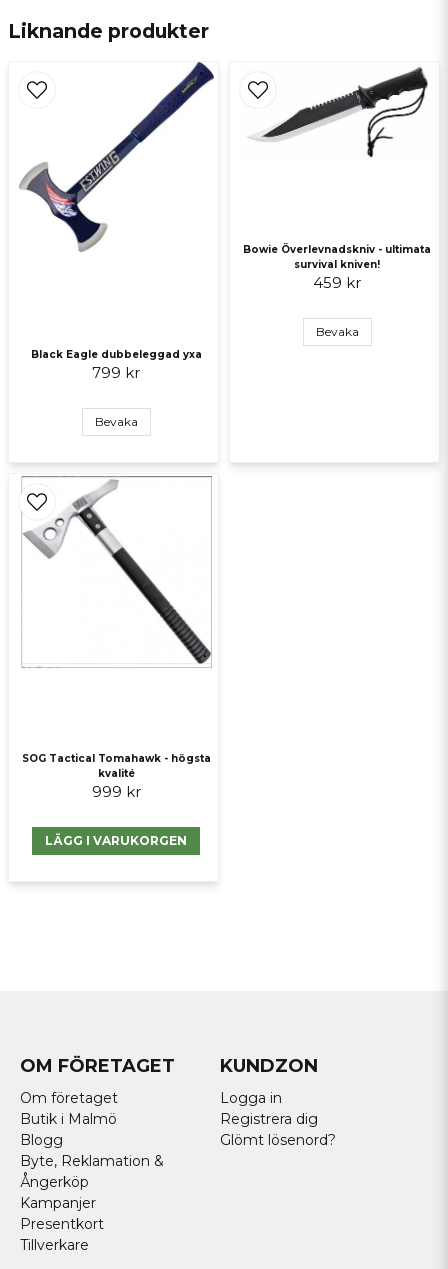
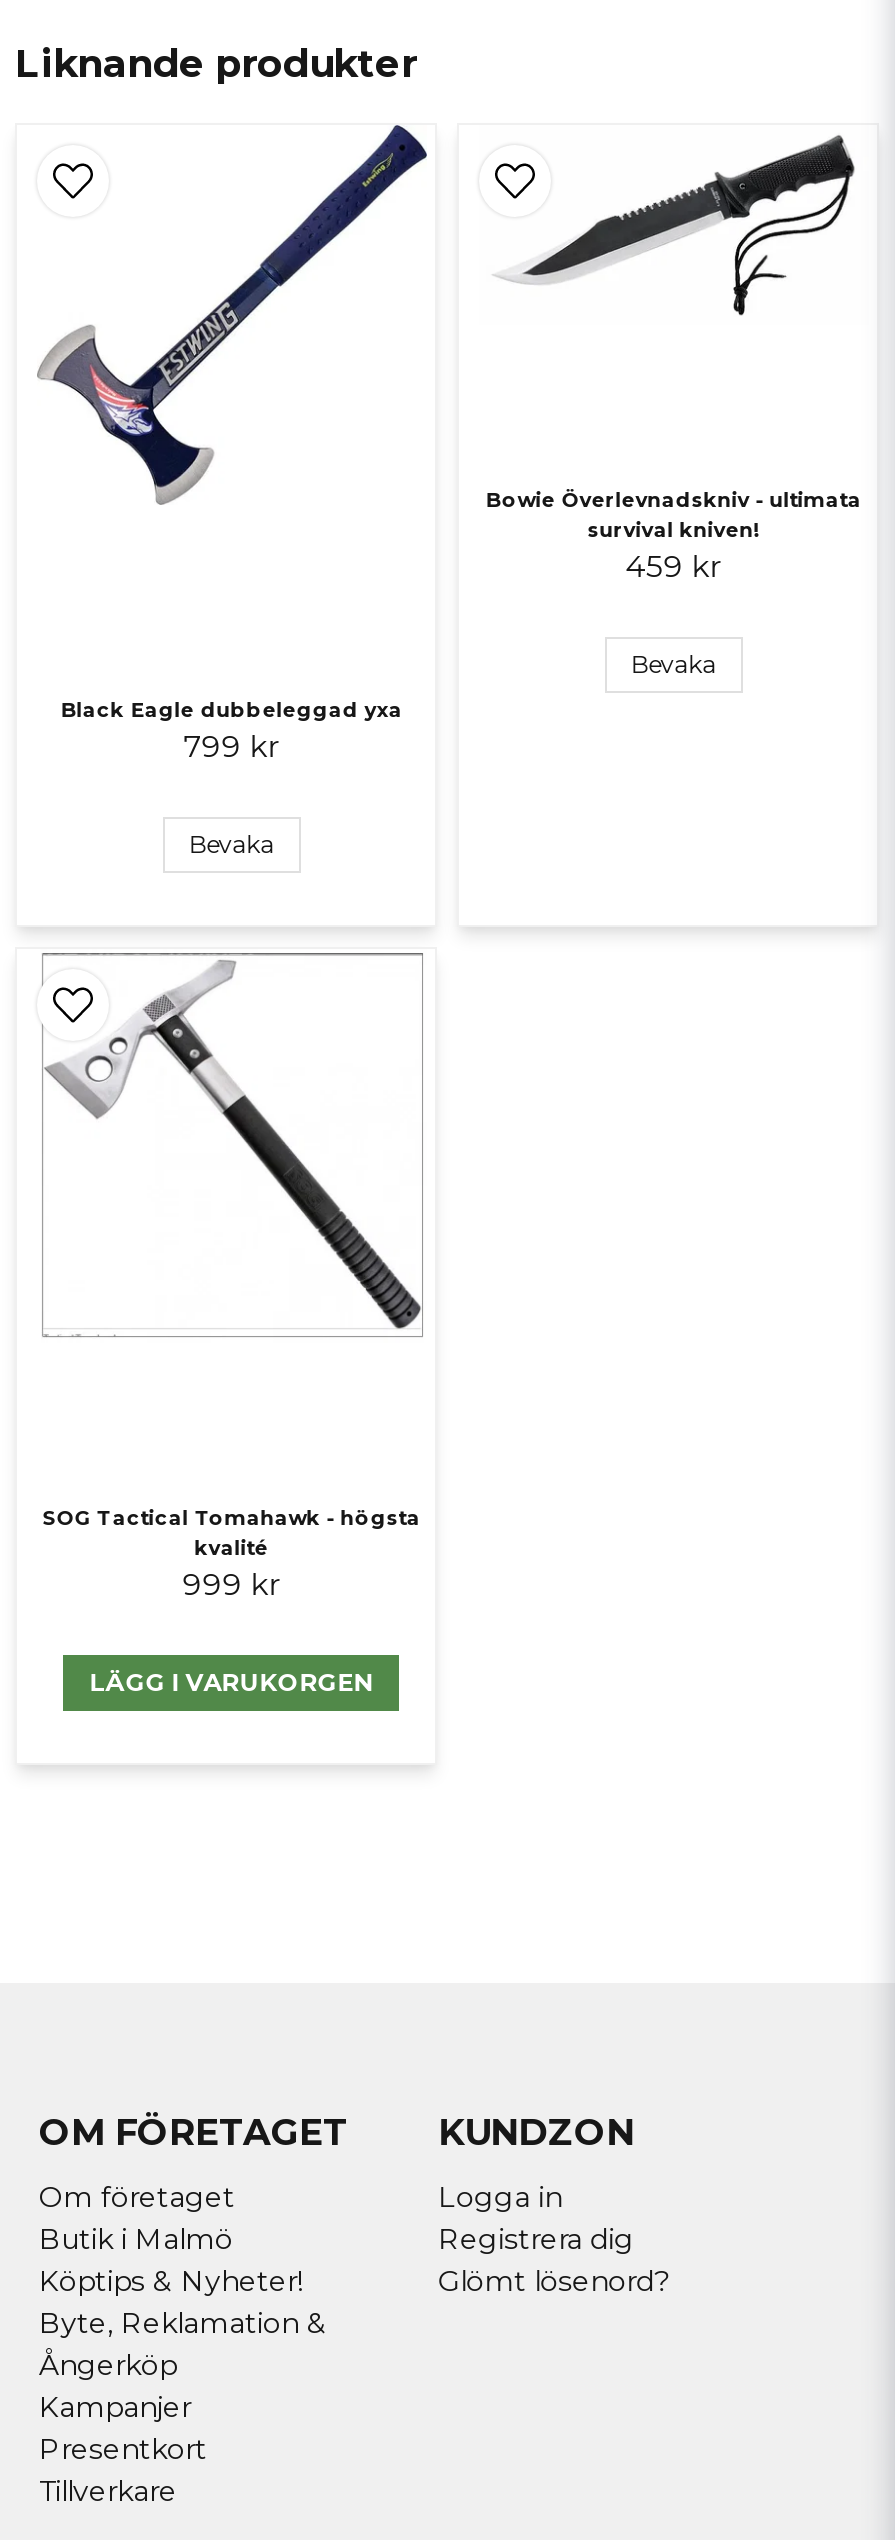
- Blogg
+ Köptips & Nyheter!
